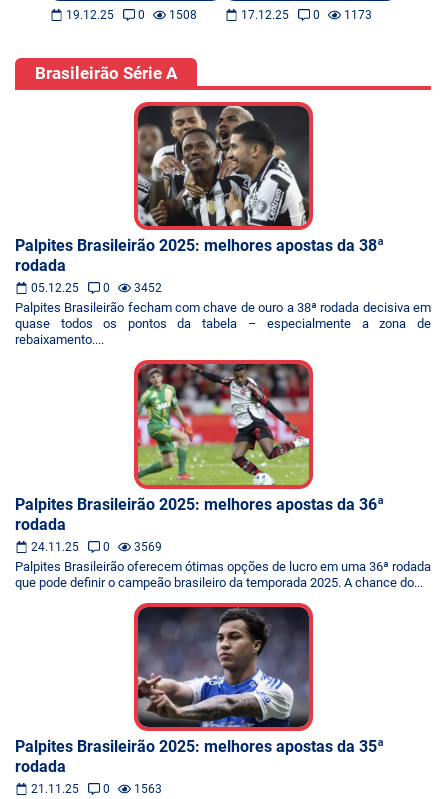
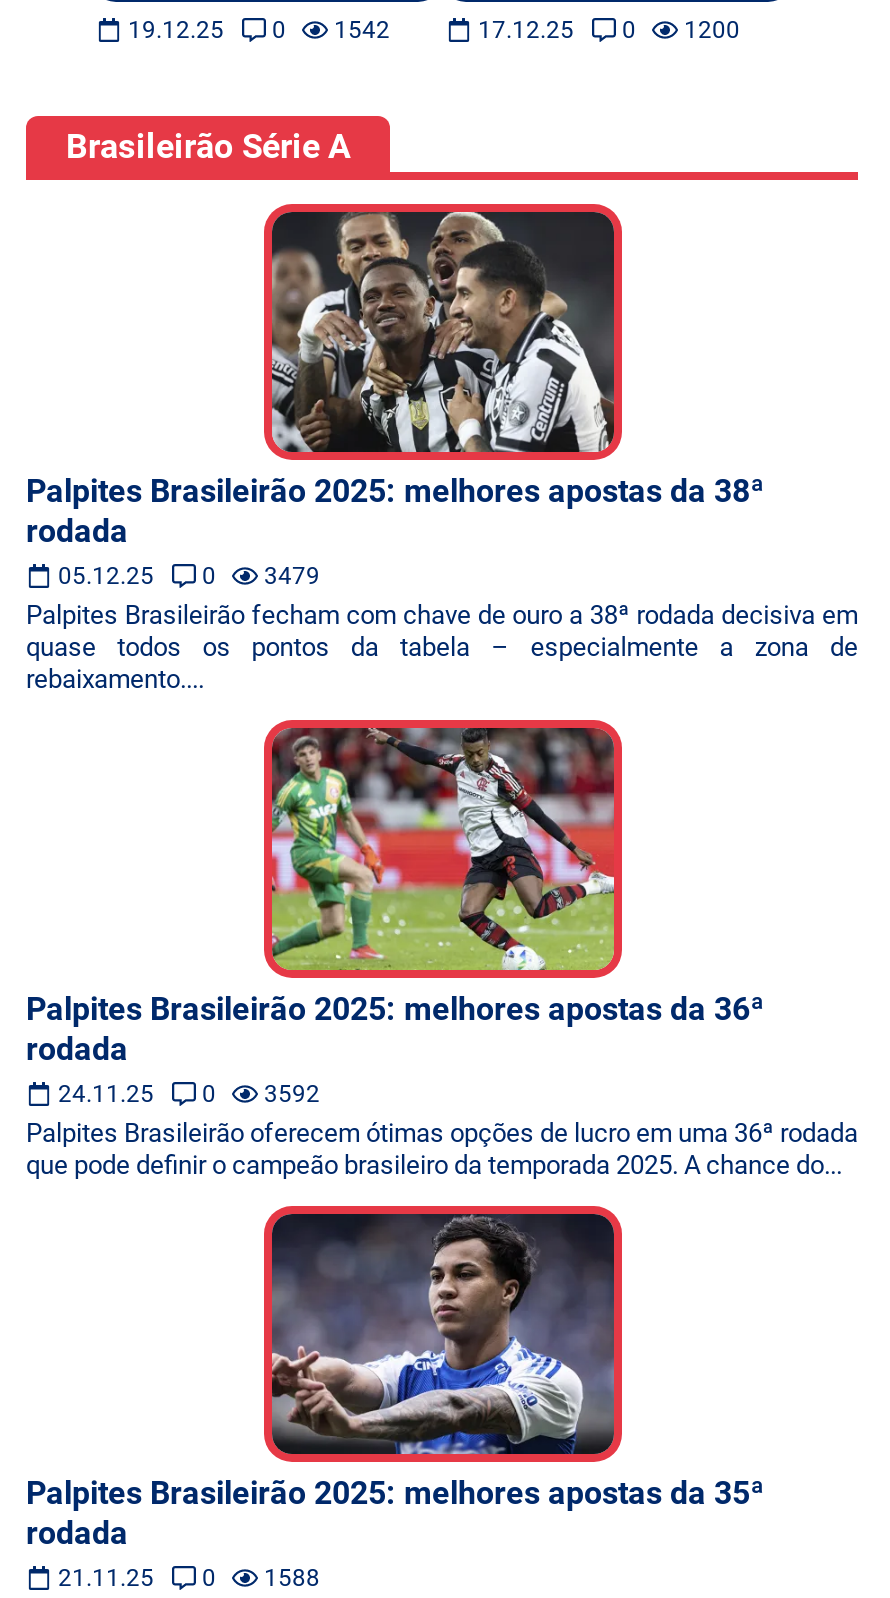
- 19.12.25 0 1508
+ 19.12.25 0 1542

- 17.12.25 0 1173
+ 17.12.25 0 1200

- 05.12.25 0 3452
+ 05.12.25 0 3479

- 24.11.25 0 3569
+ 24.11.25 0 3592

- 21.11.25 0 1563
+ 21.11.25 0 1588
